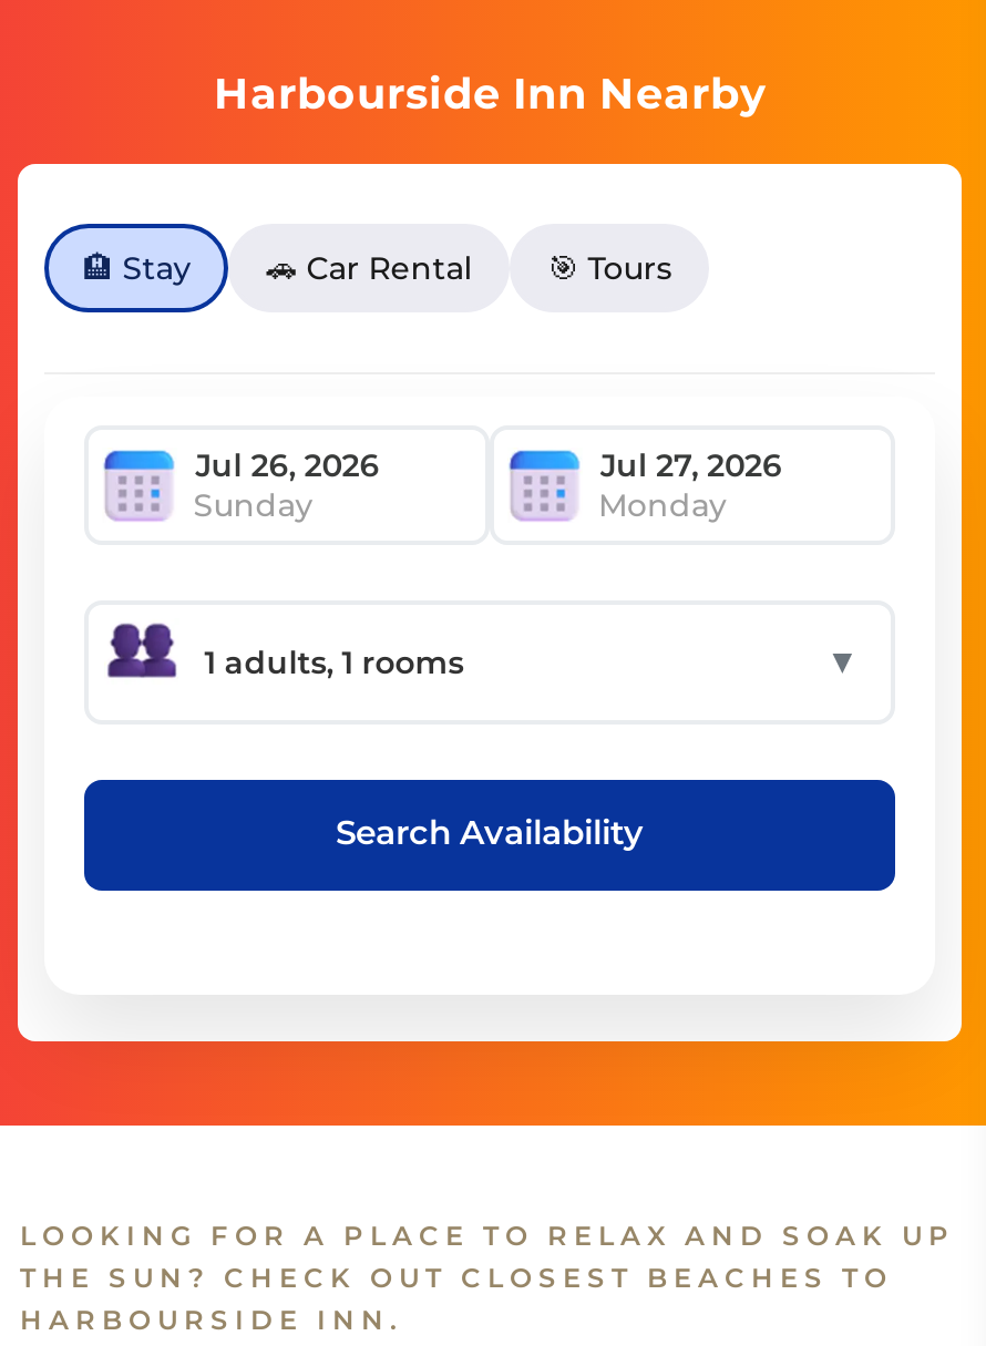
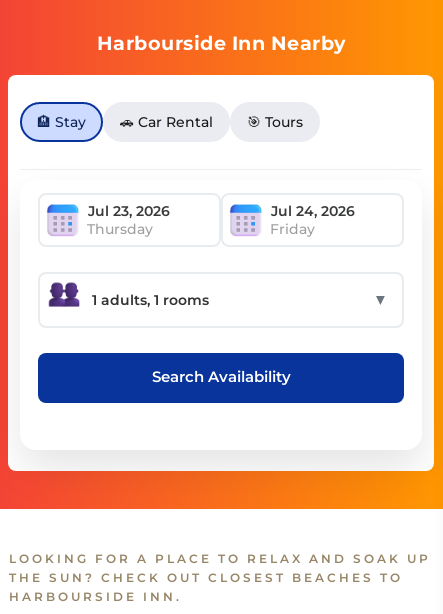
- Sunday
- Monday
+ Thursday
+ Friday
